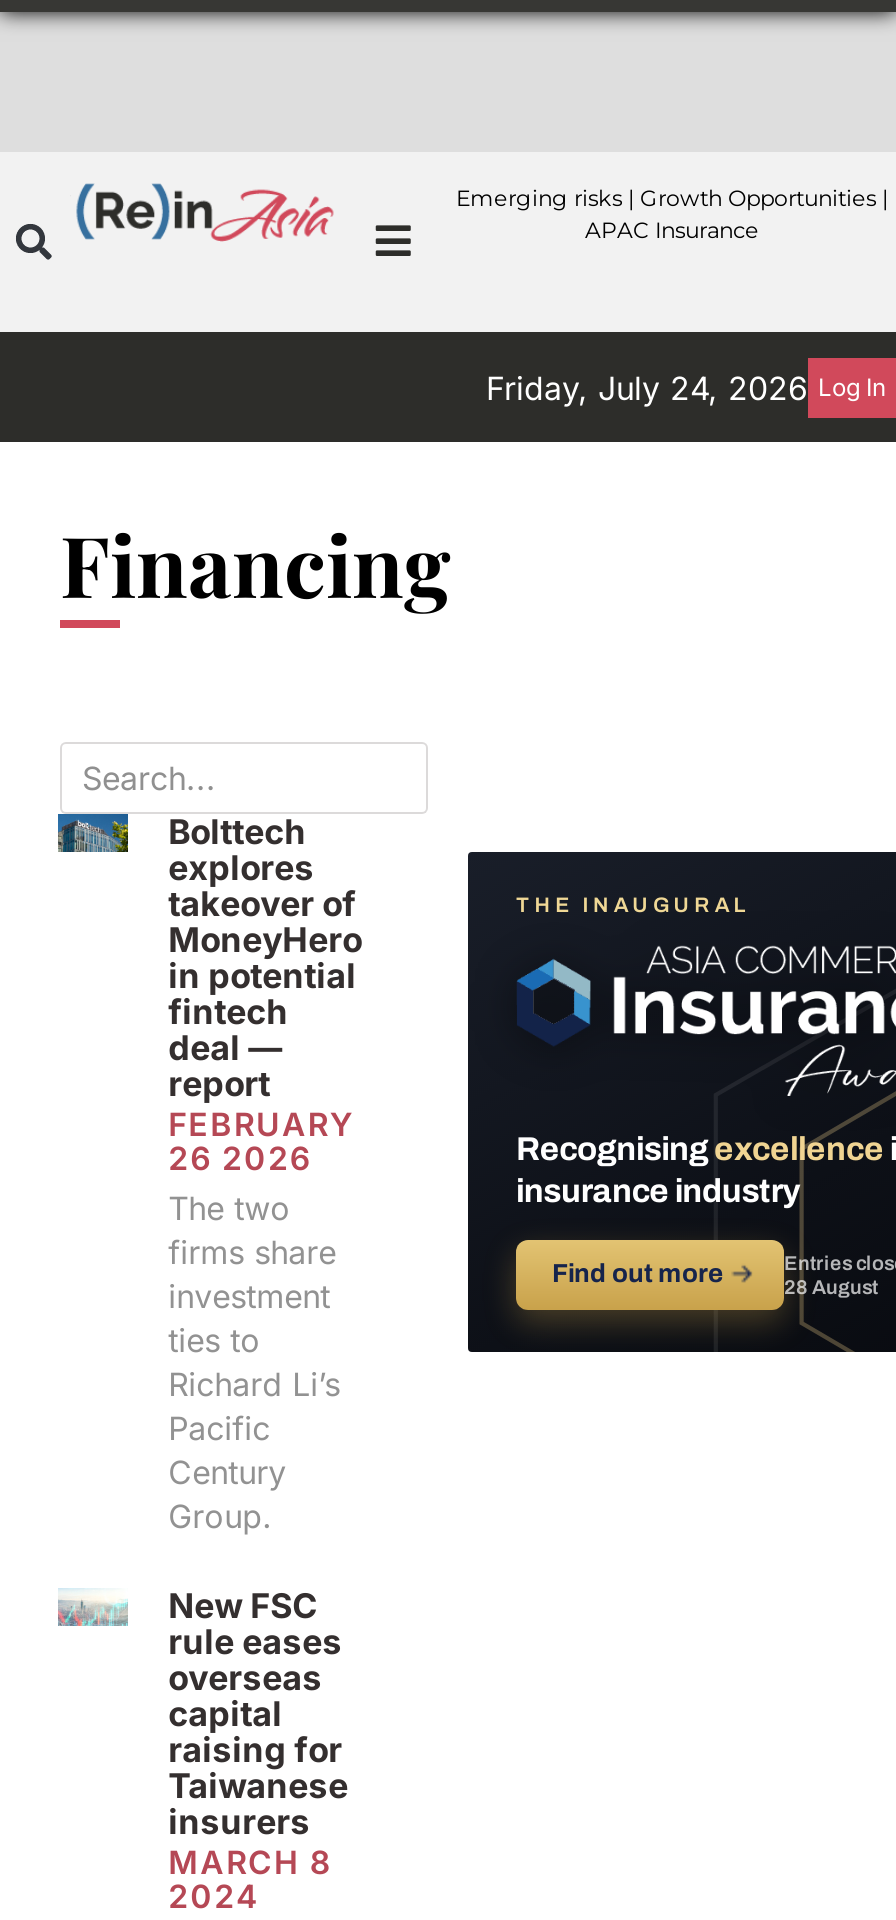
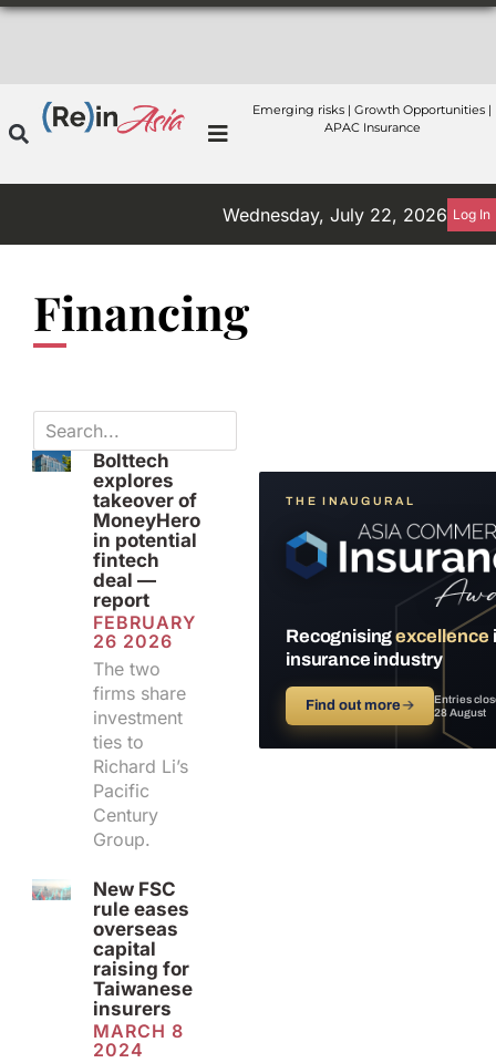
- Friday, July 24, 2026 Log In
+ Wednesday, July 22, 2026 Log In
